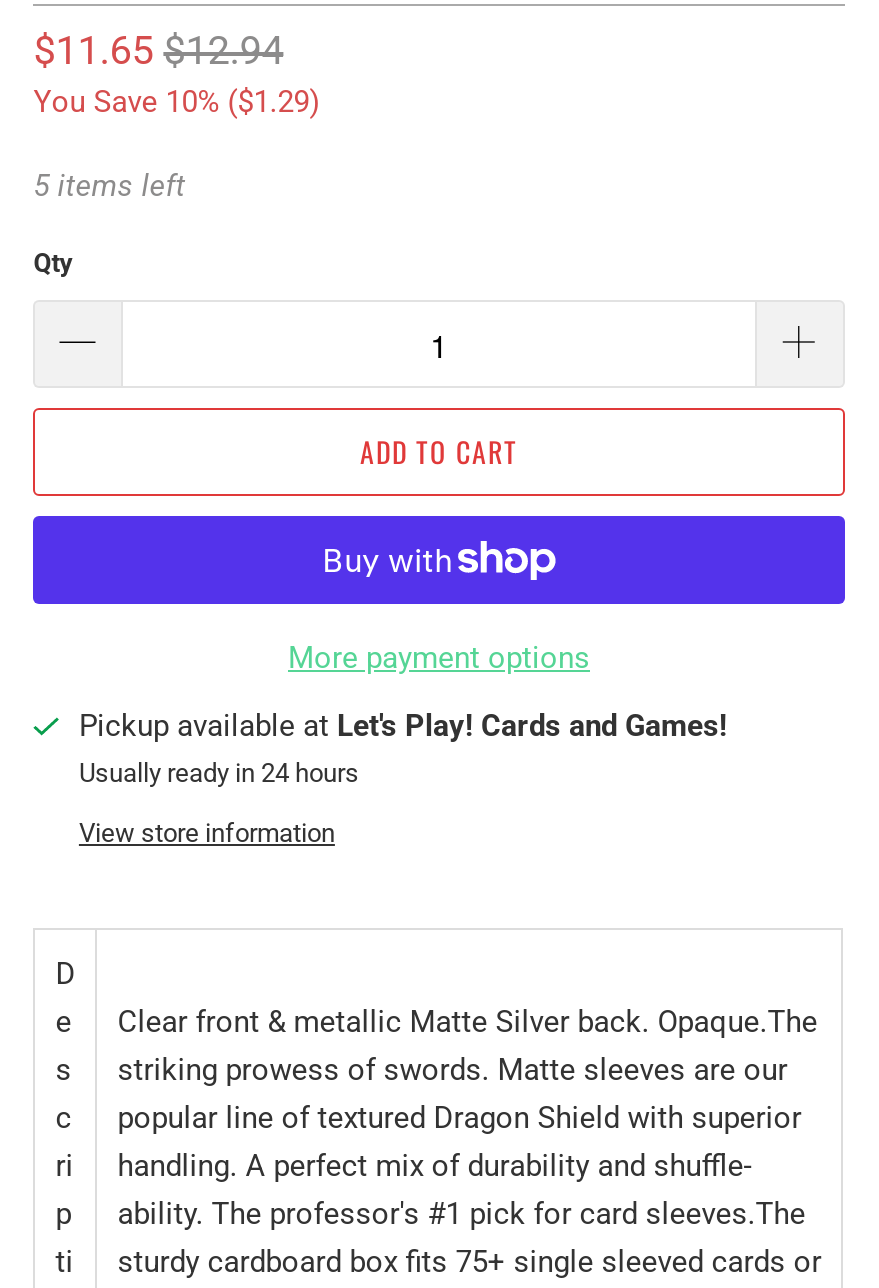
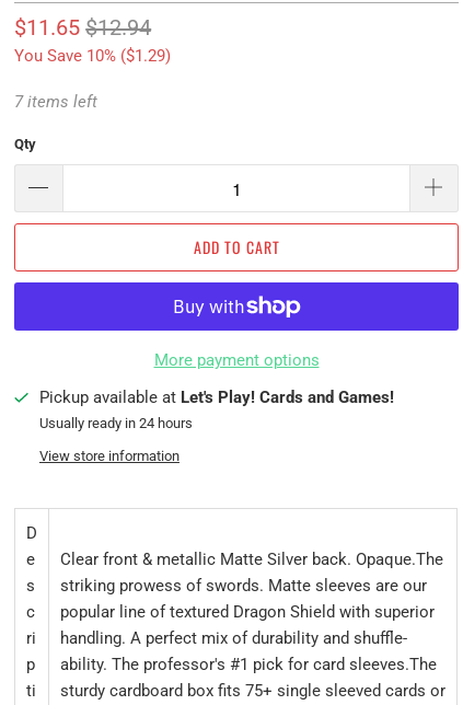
- 5 items left
+ 7 items left
